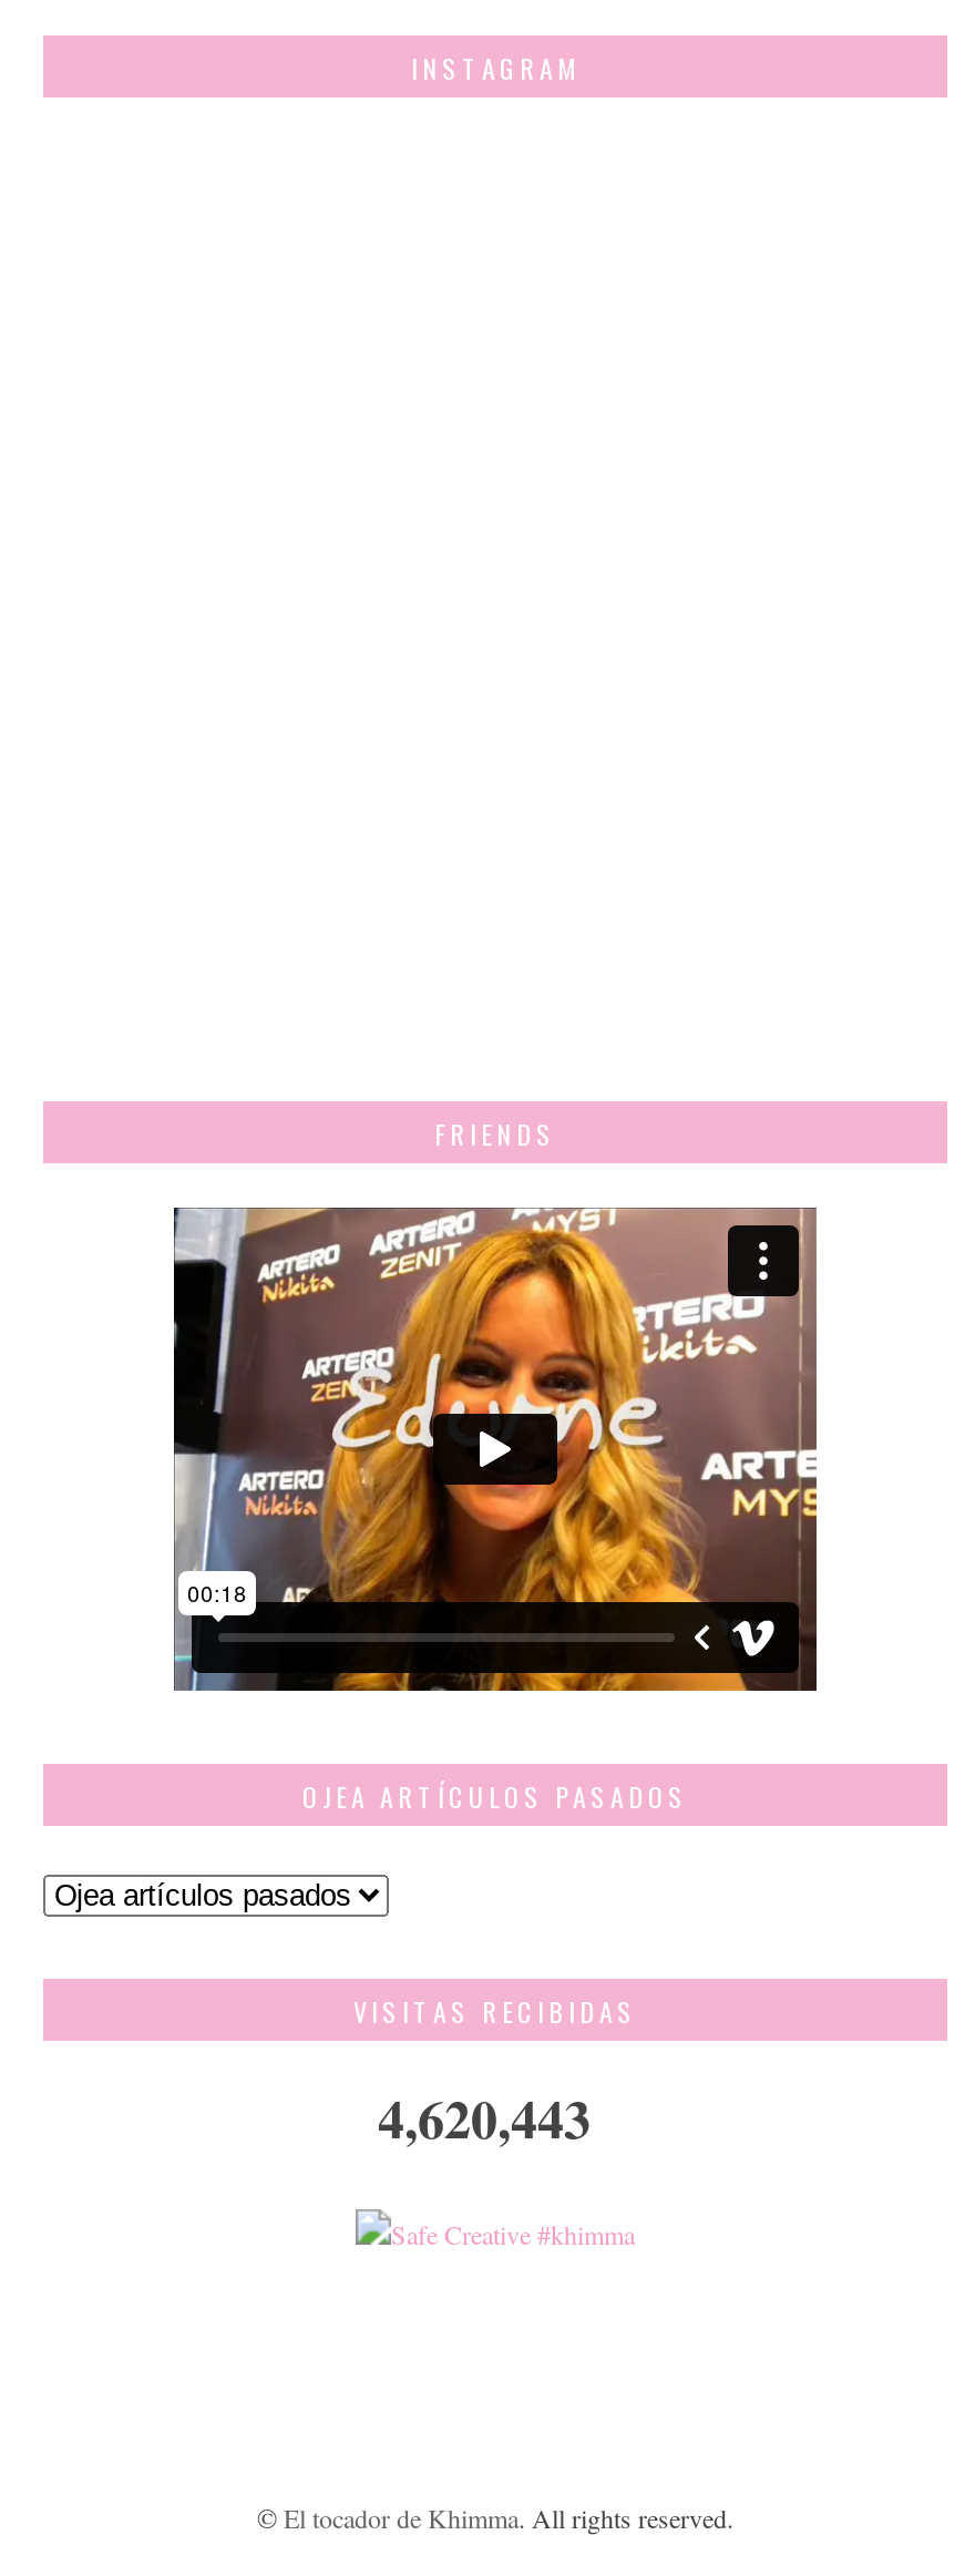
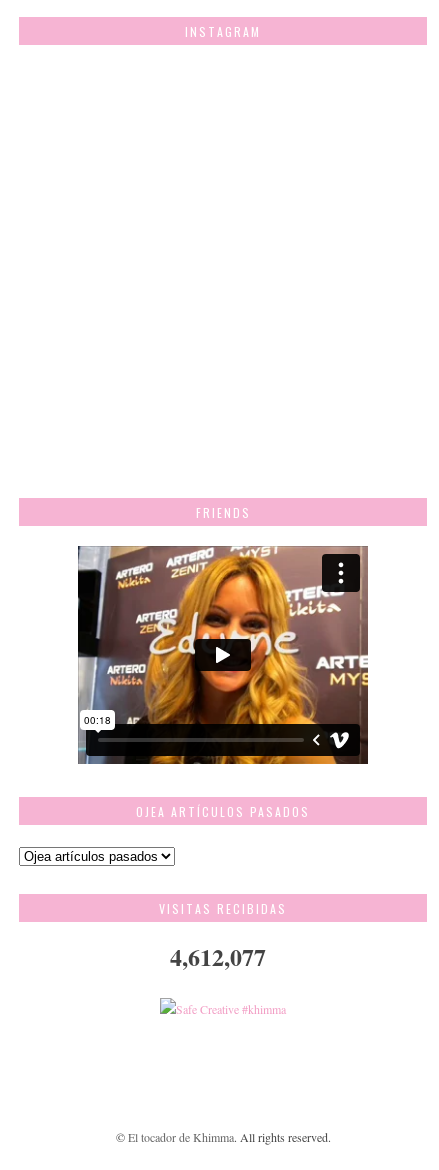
- [image]
+ [image]

- 4,620,443
+ 4,612,077
